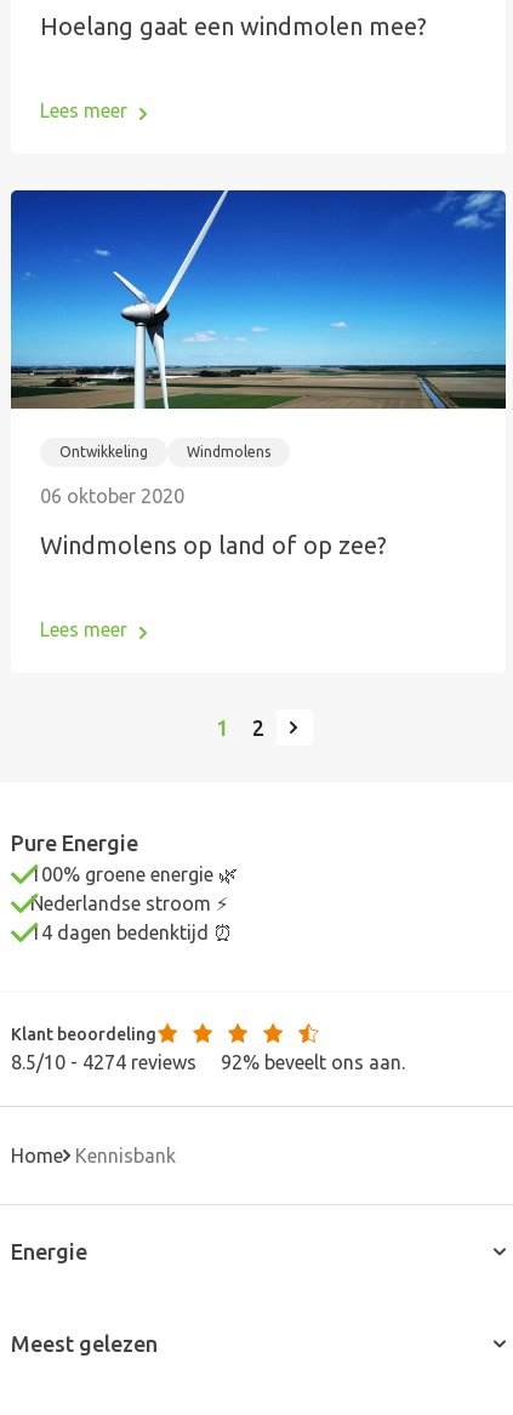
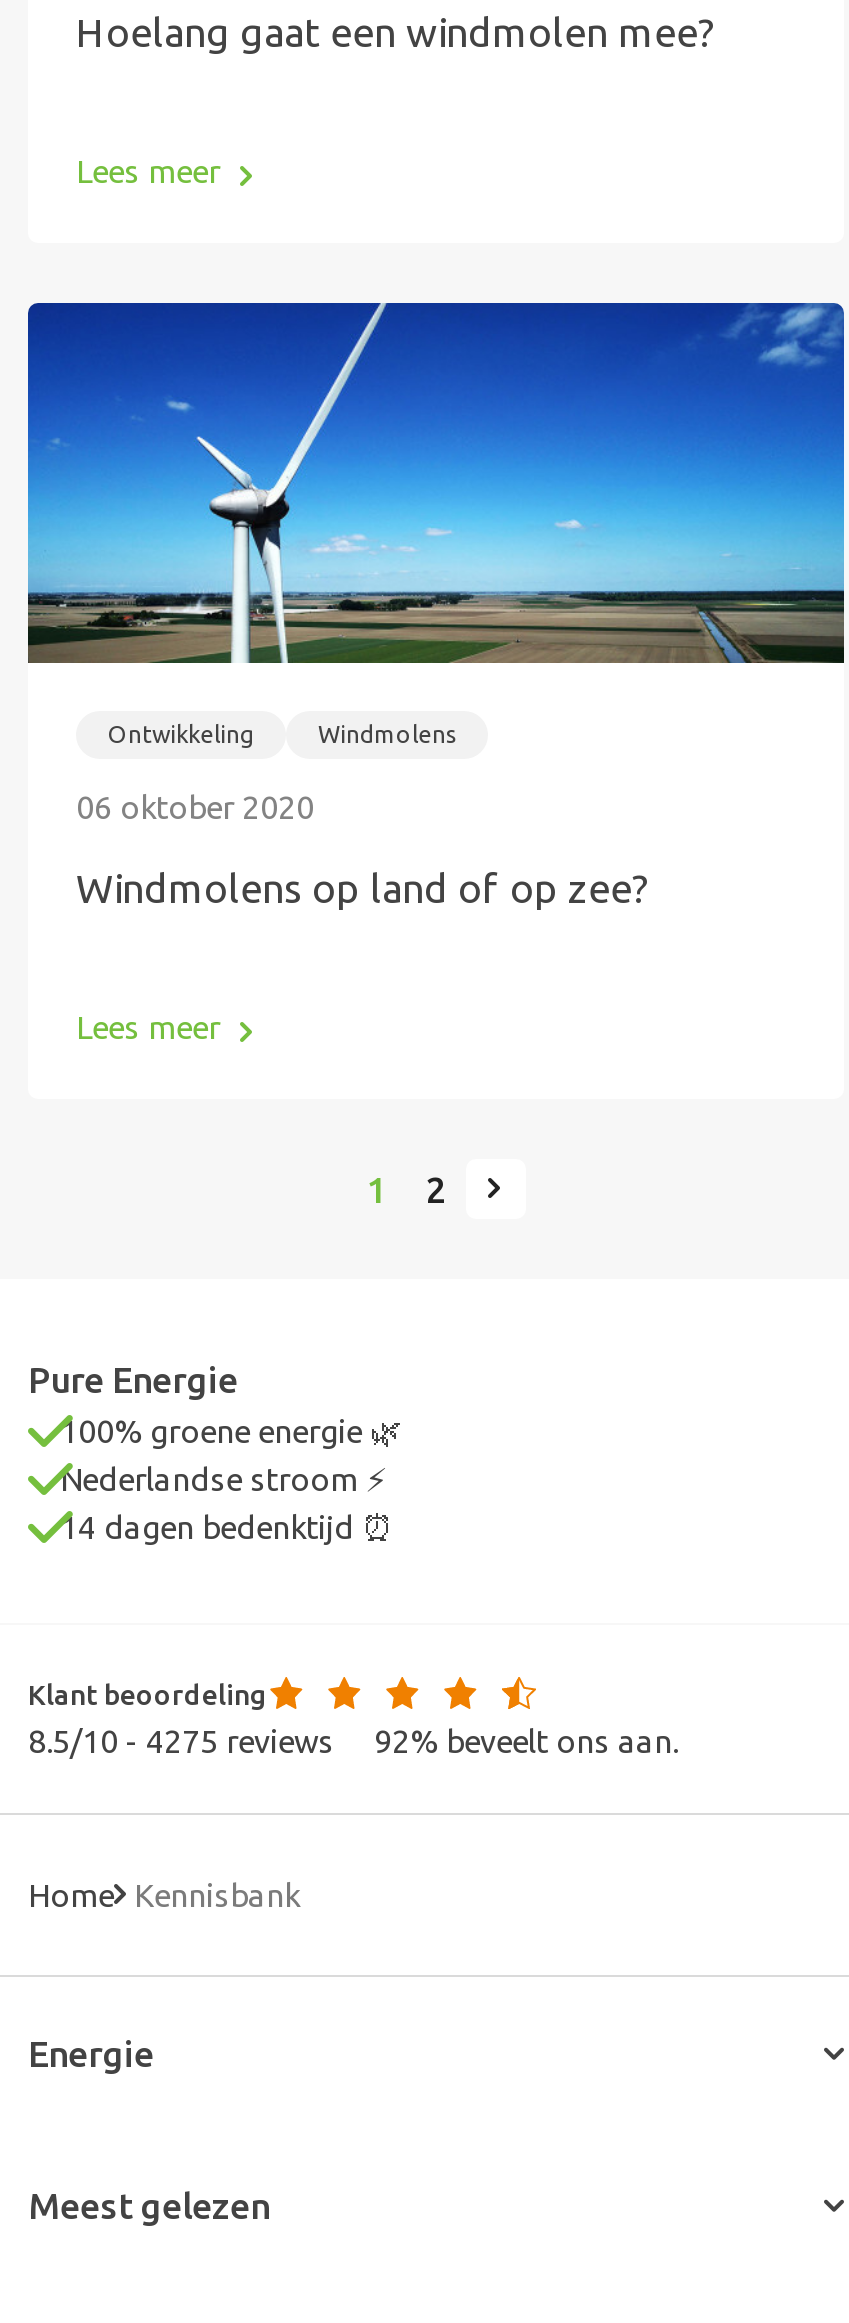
- 8.5/10 - 4274 reviews
+ 8.5/10 - 4275 reviews
